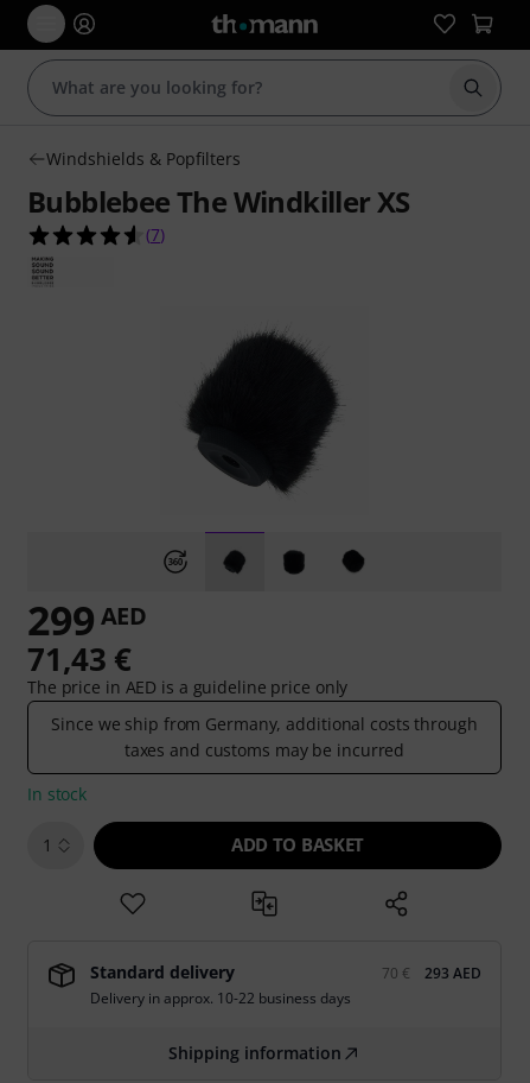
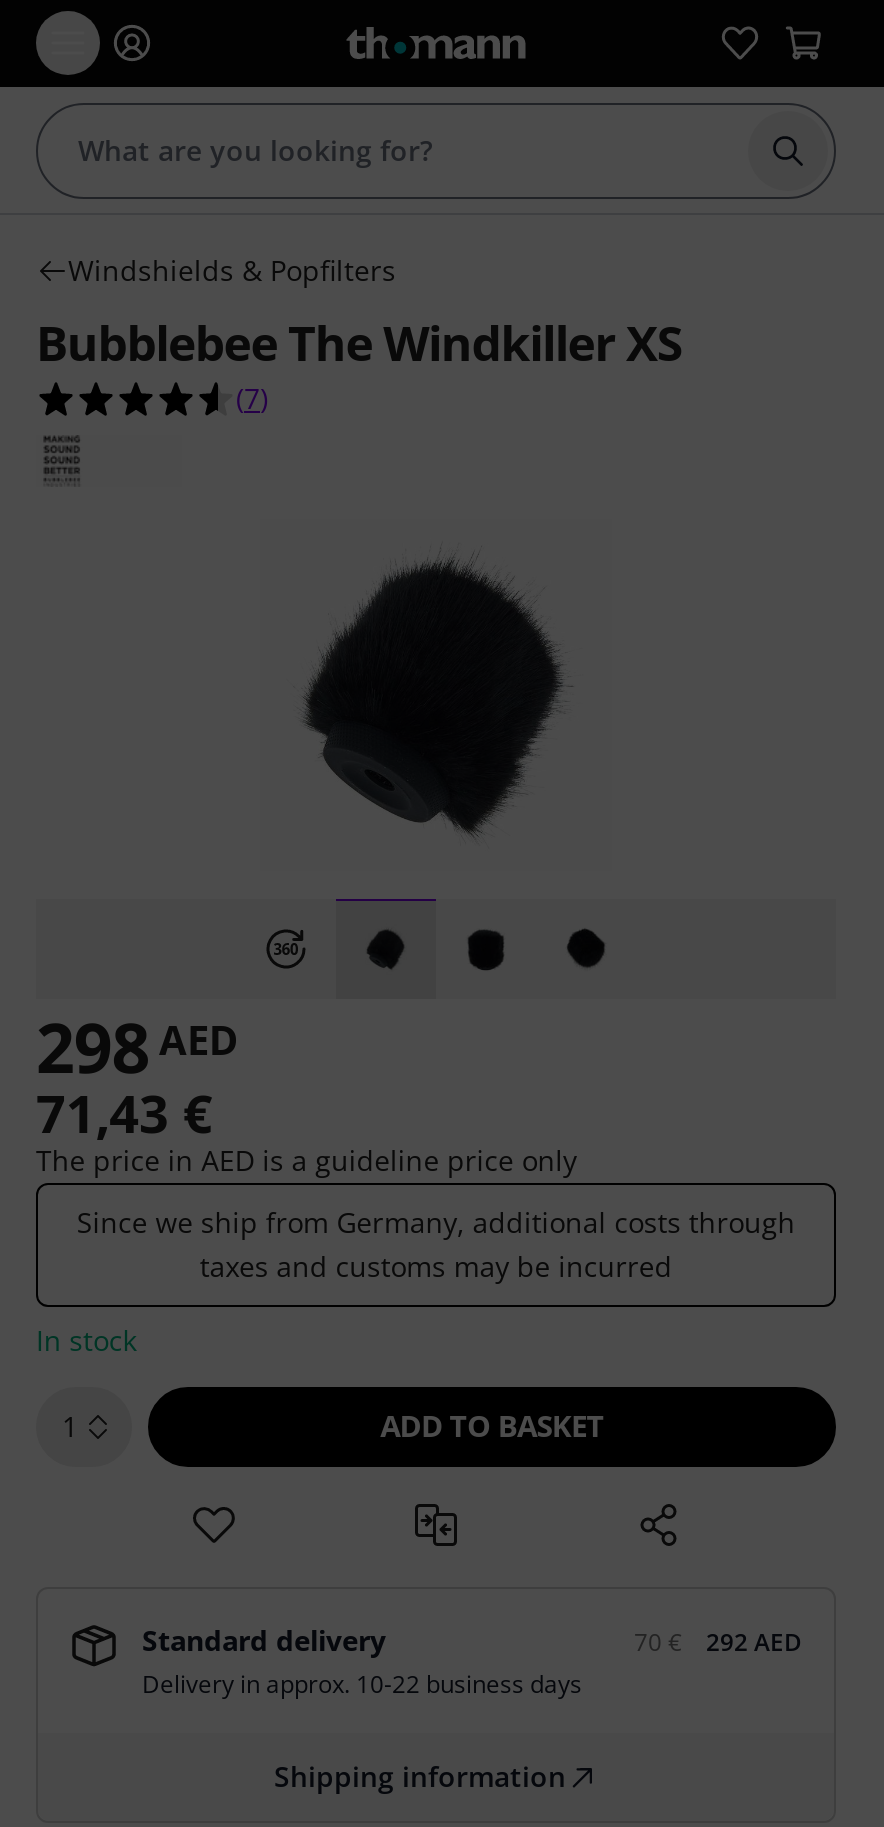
- 299AED
+ 298AED

- 293 AED
+ 292 AED
